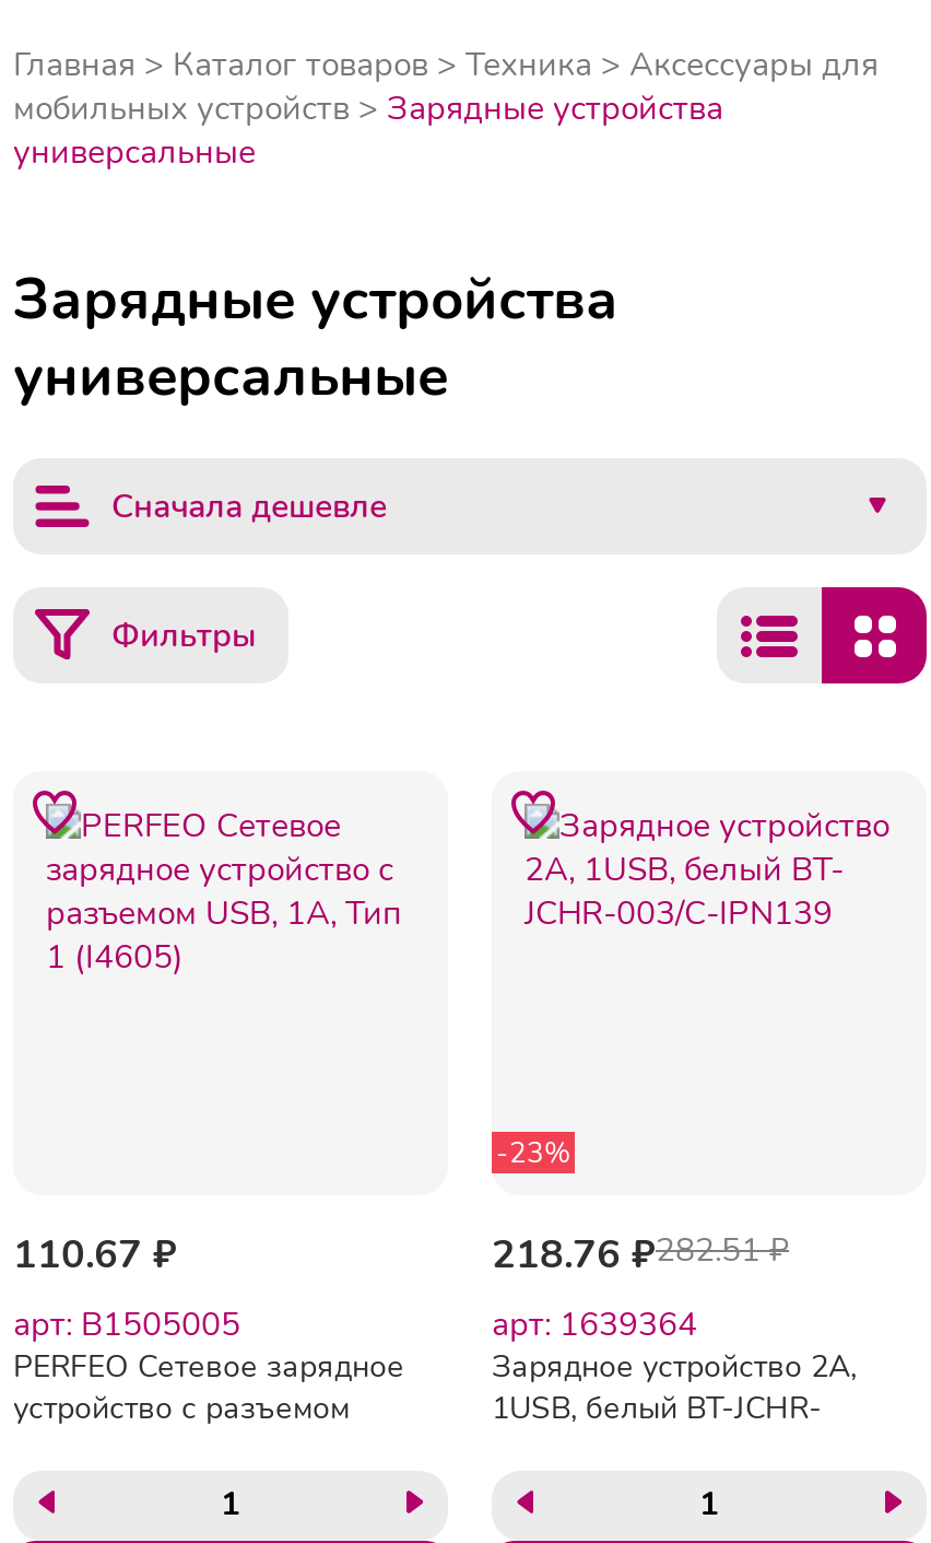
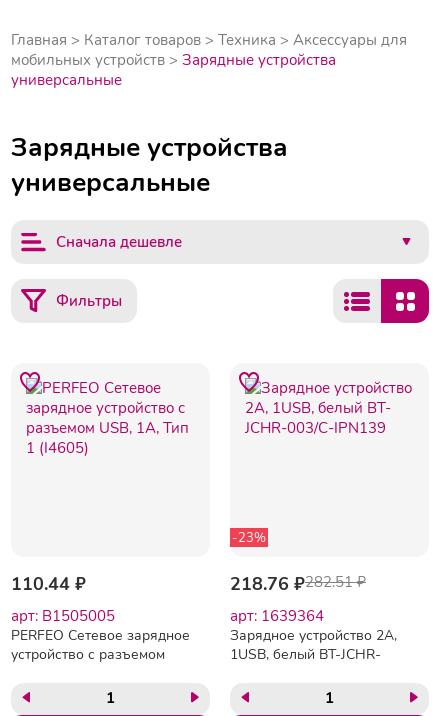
- 110.67 ₽
+ 110.44 ₽
